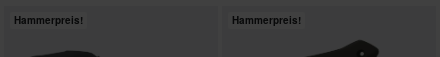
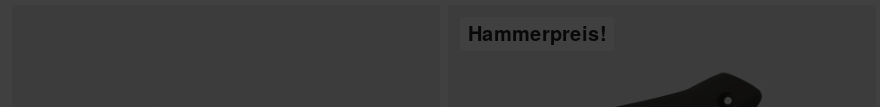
- Hammerpreis!
